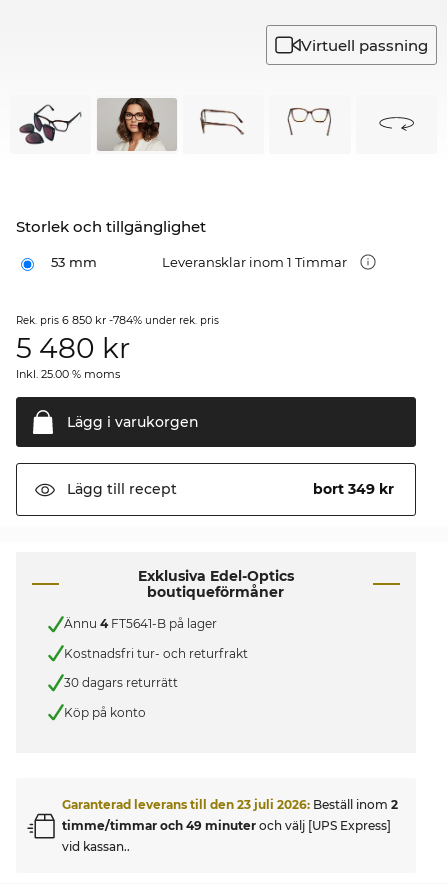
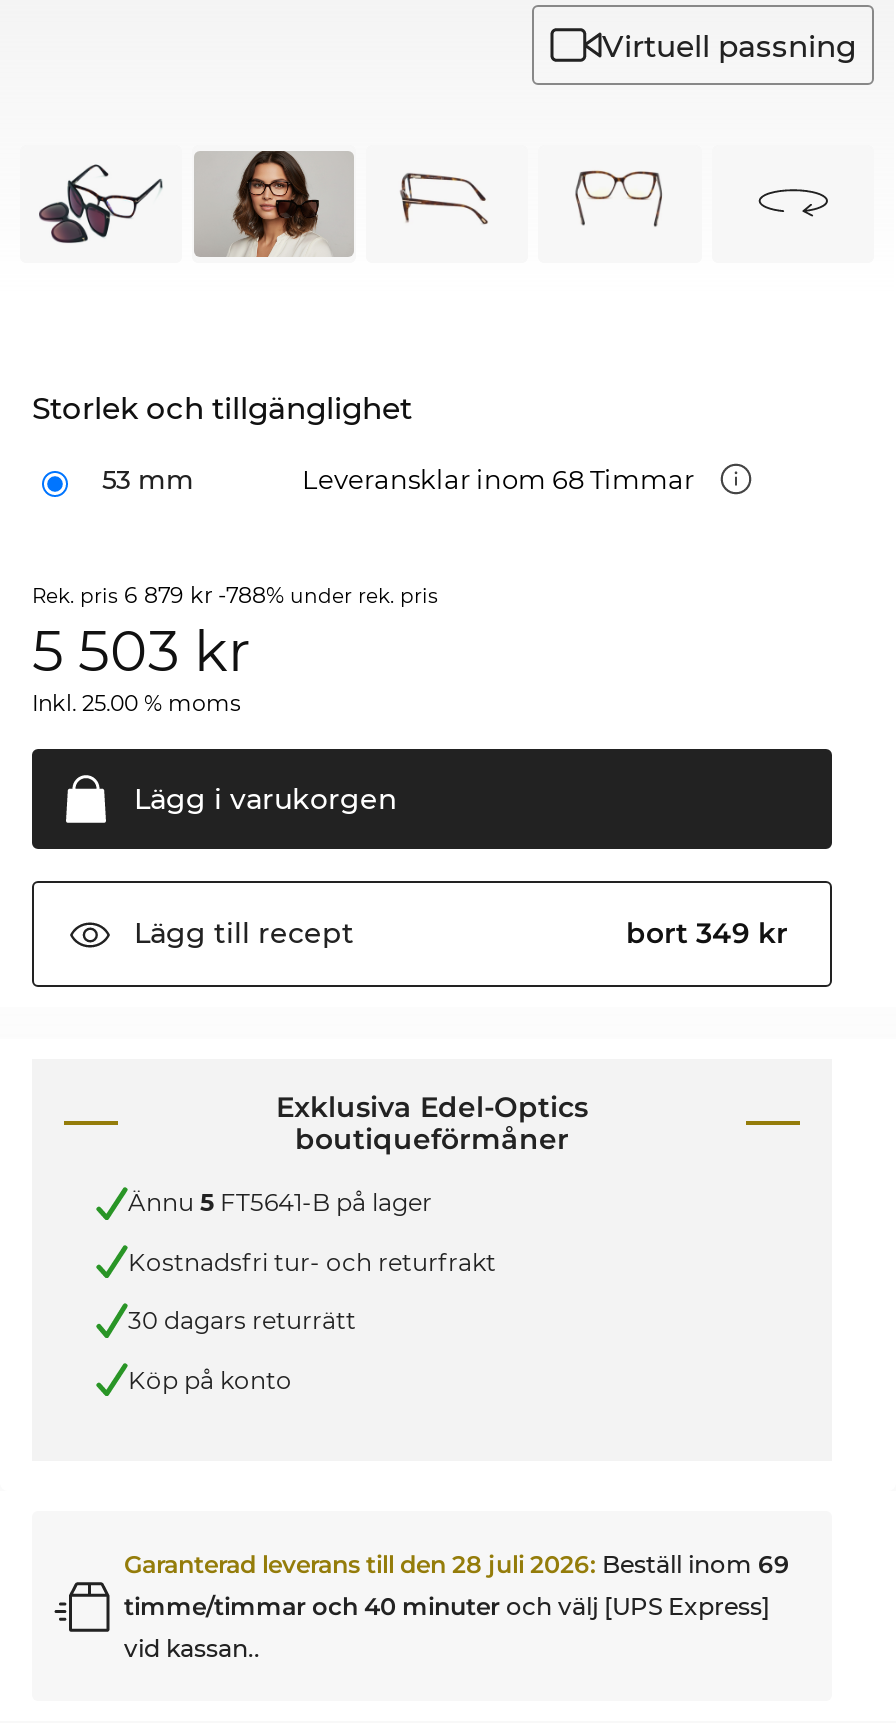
- Leveransklar inom 1 Timmar
+ Leveransklar inom 68 Timmar

- Rek. pris 6 850 kr -784% under rek. pris
+ Rek. pris 6 879 kr -788% under rek. pris

- 5 480 kr
+ 5 503 kr

- Ännu 4 FT5641-B på lager
+ Ännu 5 FT5641-B på lager

- Garanterad leverans till den 23 juli 2026: Beställ inom 2
+ Garanterad leverans till den 28 juli 2026: Beställ inom 69

- timme/timmar och 49 minuter och välj [UPS Express]
+ timme/timmar och 40 minuter och välj [UPS Express]
